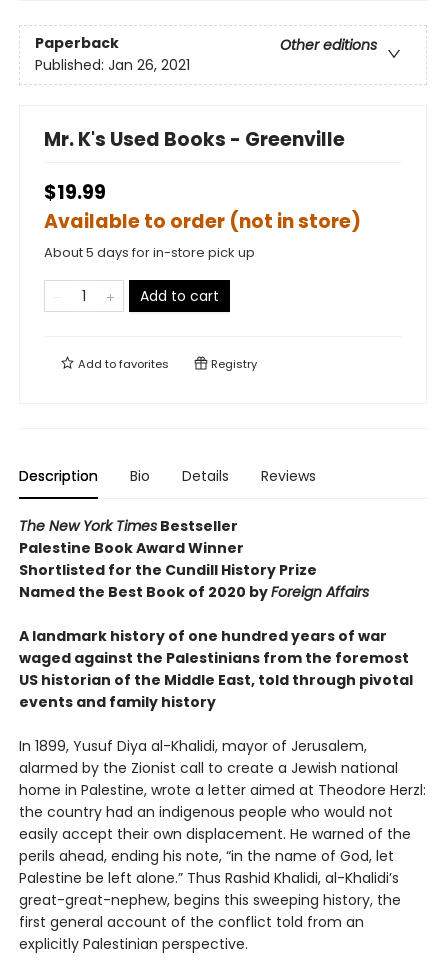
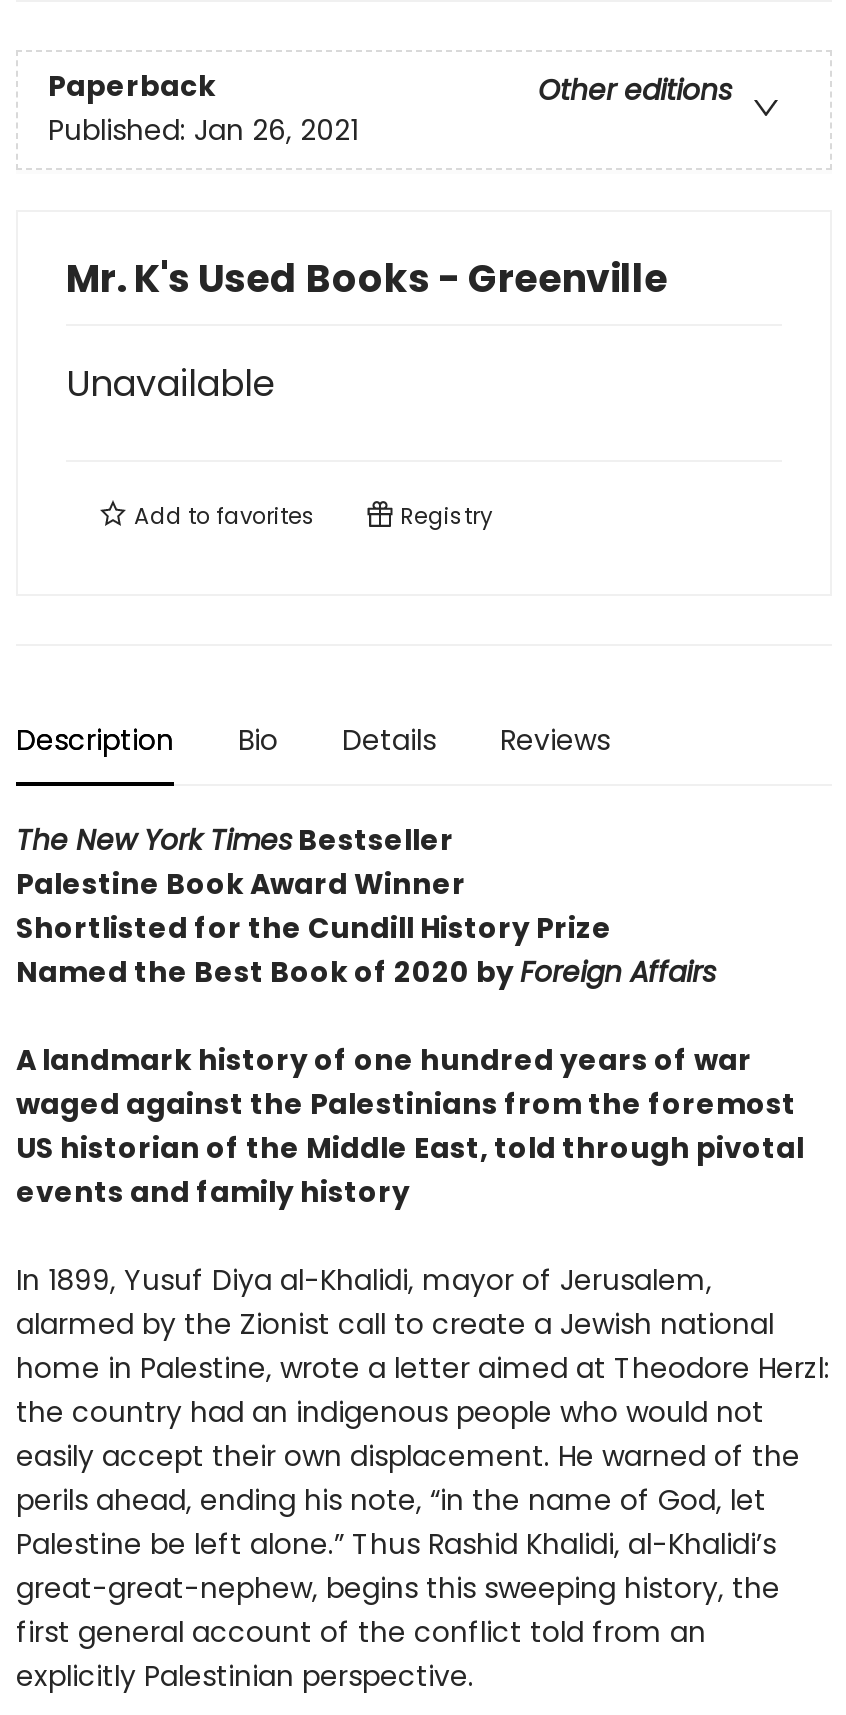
- $19.99
- Available to order (not in store)
- About 5 days for in-store pick up
- Add to cart
+ Unavailable
